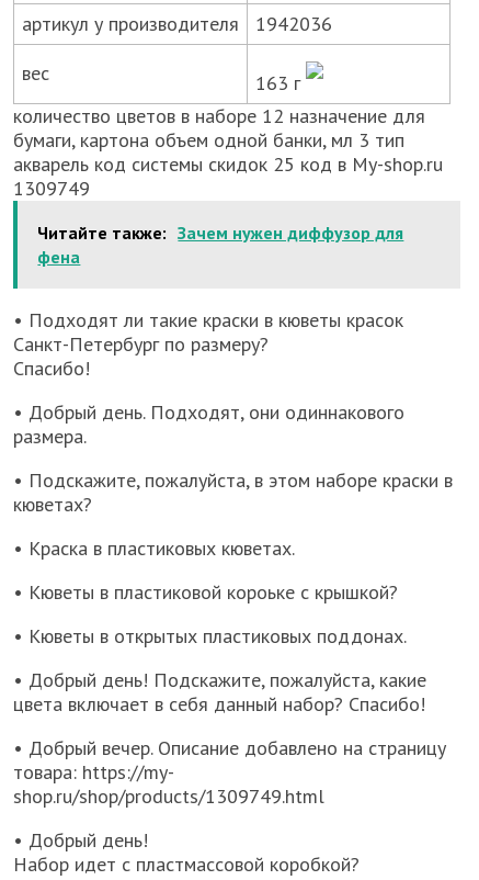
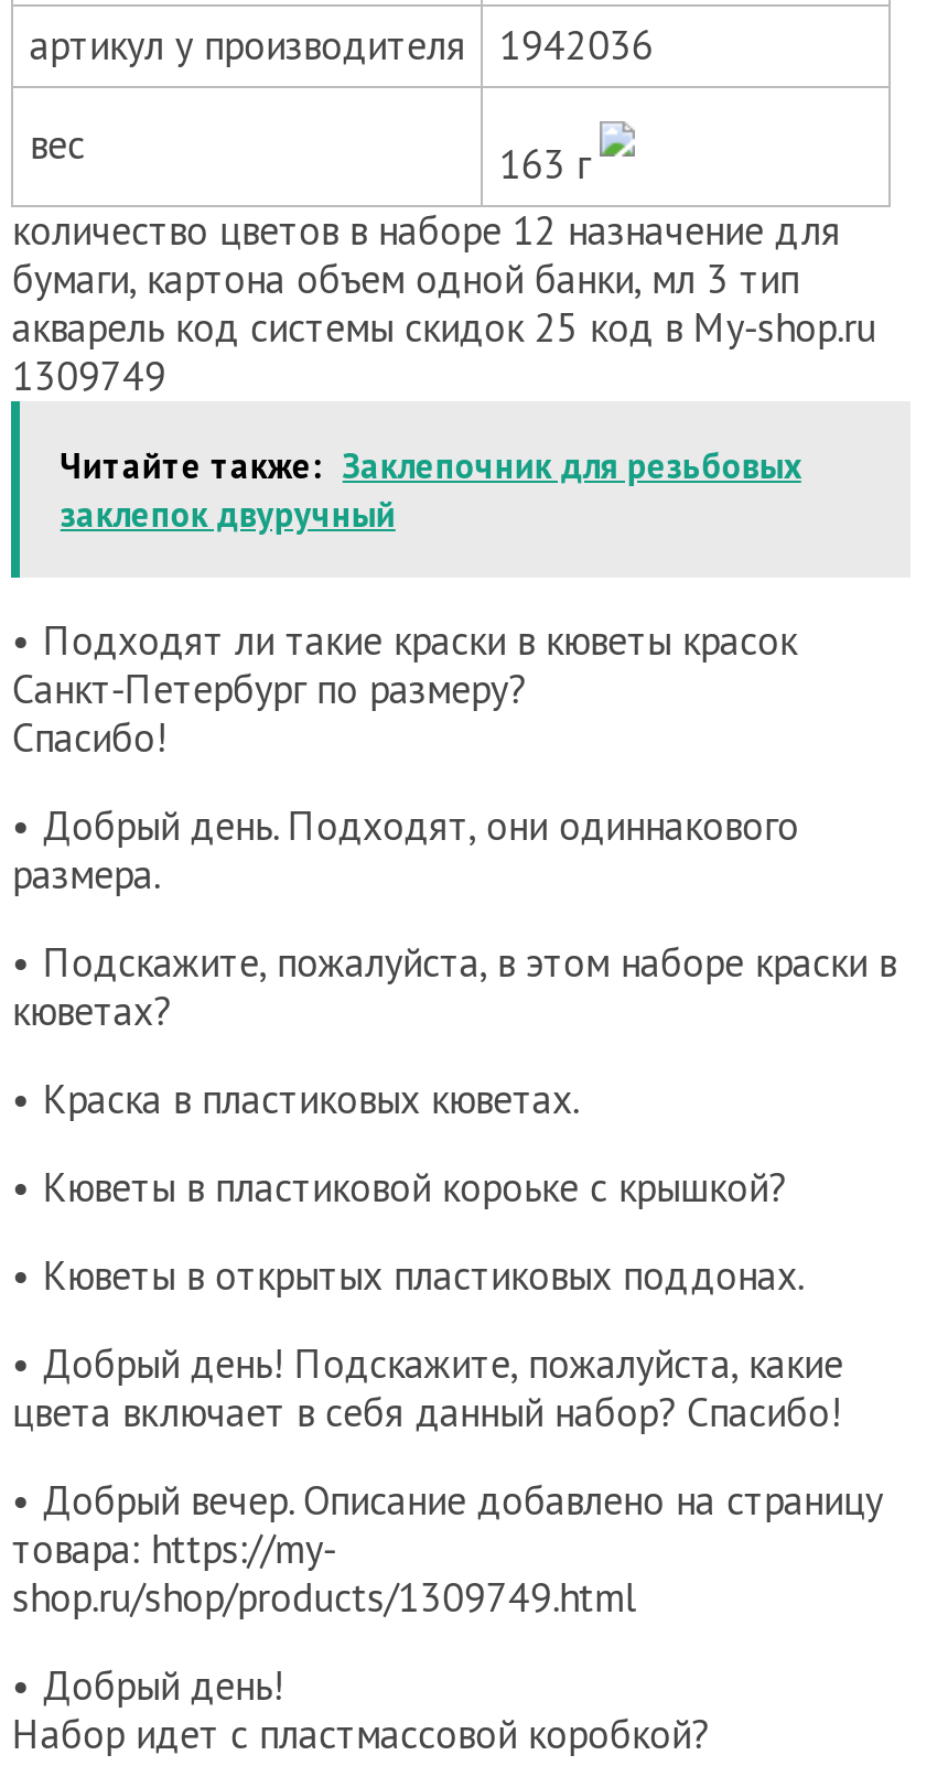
- Читайте также: Зачем нужен диффузор для
- фена
+ Читайте также: Заклепочник для резьбовых
+ заклепок двуручный
